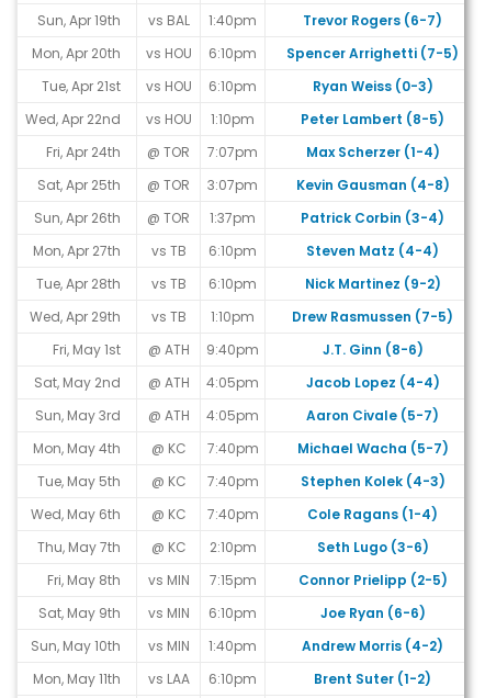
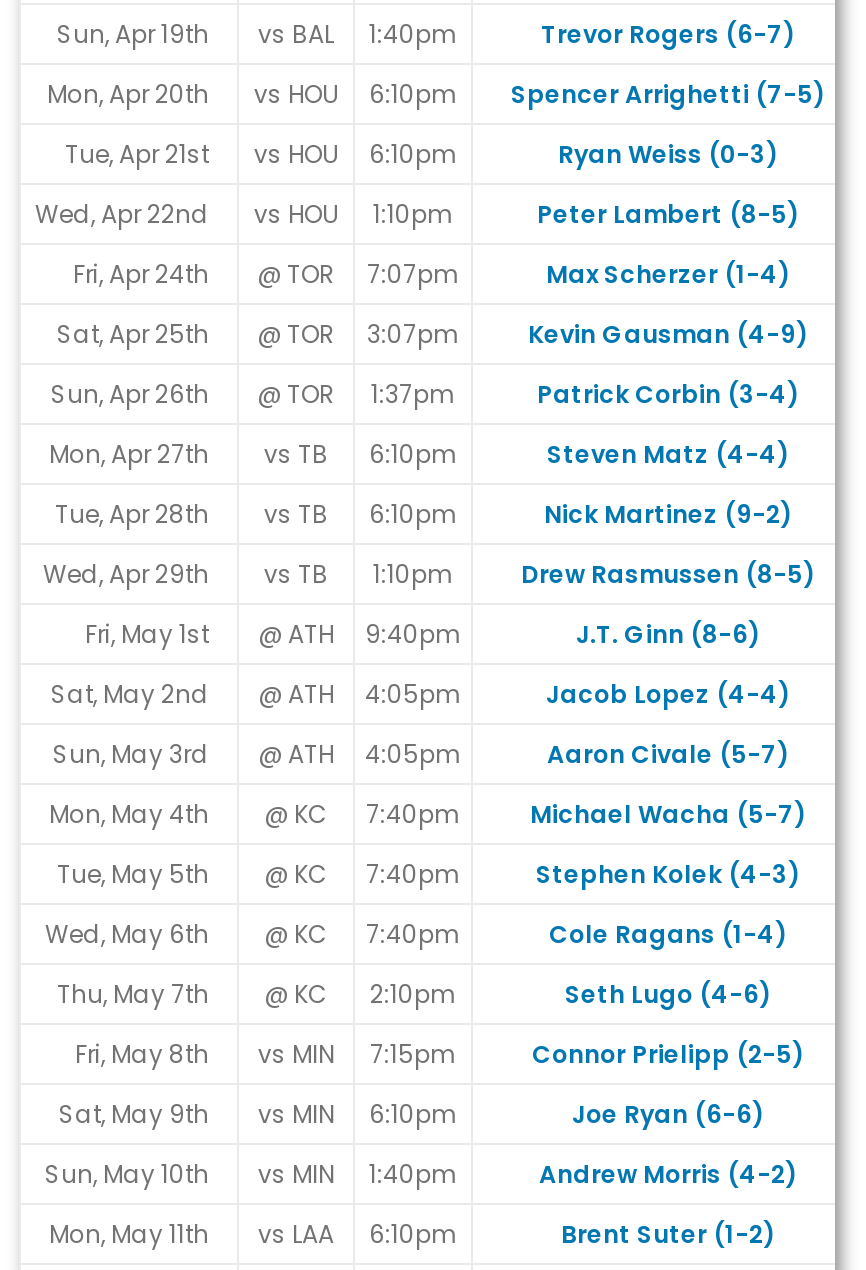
- Kevin Gausman (4-8)
+ Kevin Gausman (4-9)

- Drew Rasmussen (7-5)
+ Drew Rasmussen (8-5)

- Seth Lugo (3-6)
+ Seth Lugo (4-6)
